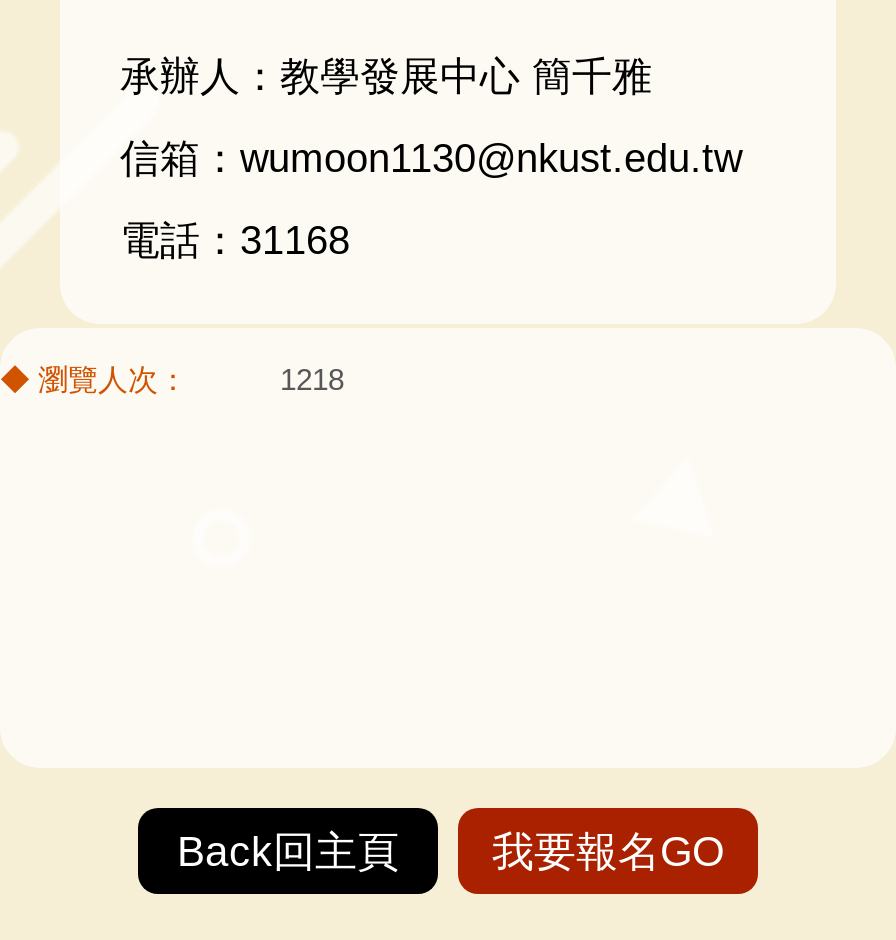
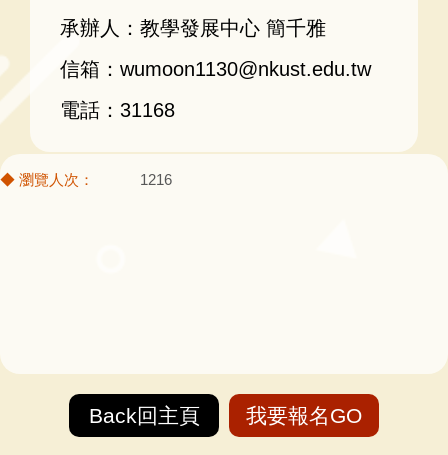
- 1218
+ 1216
